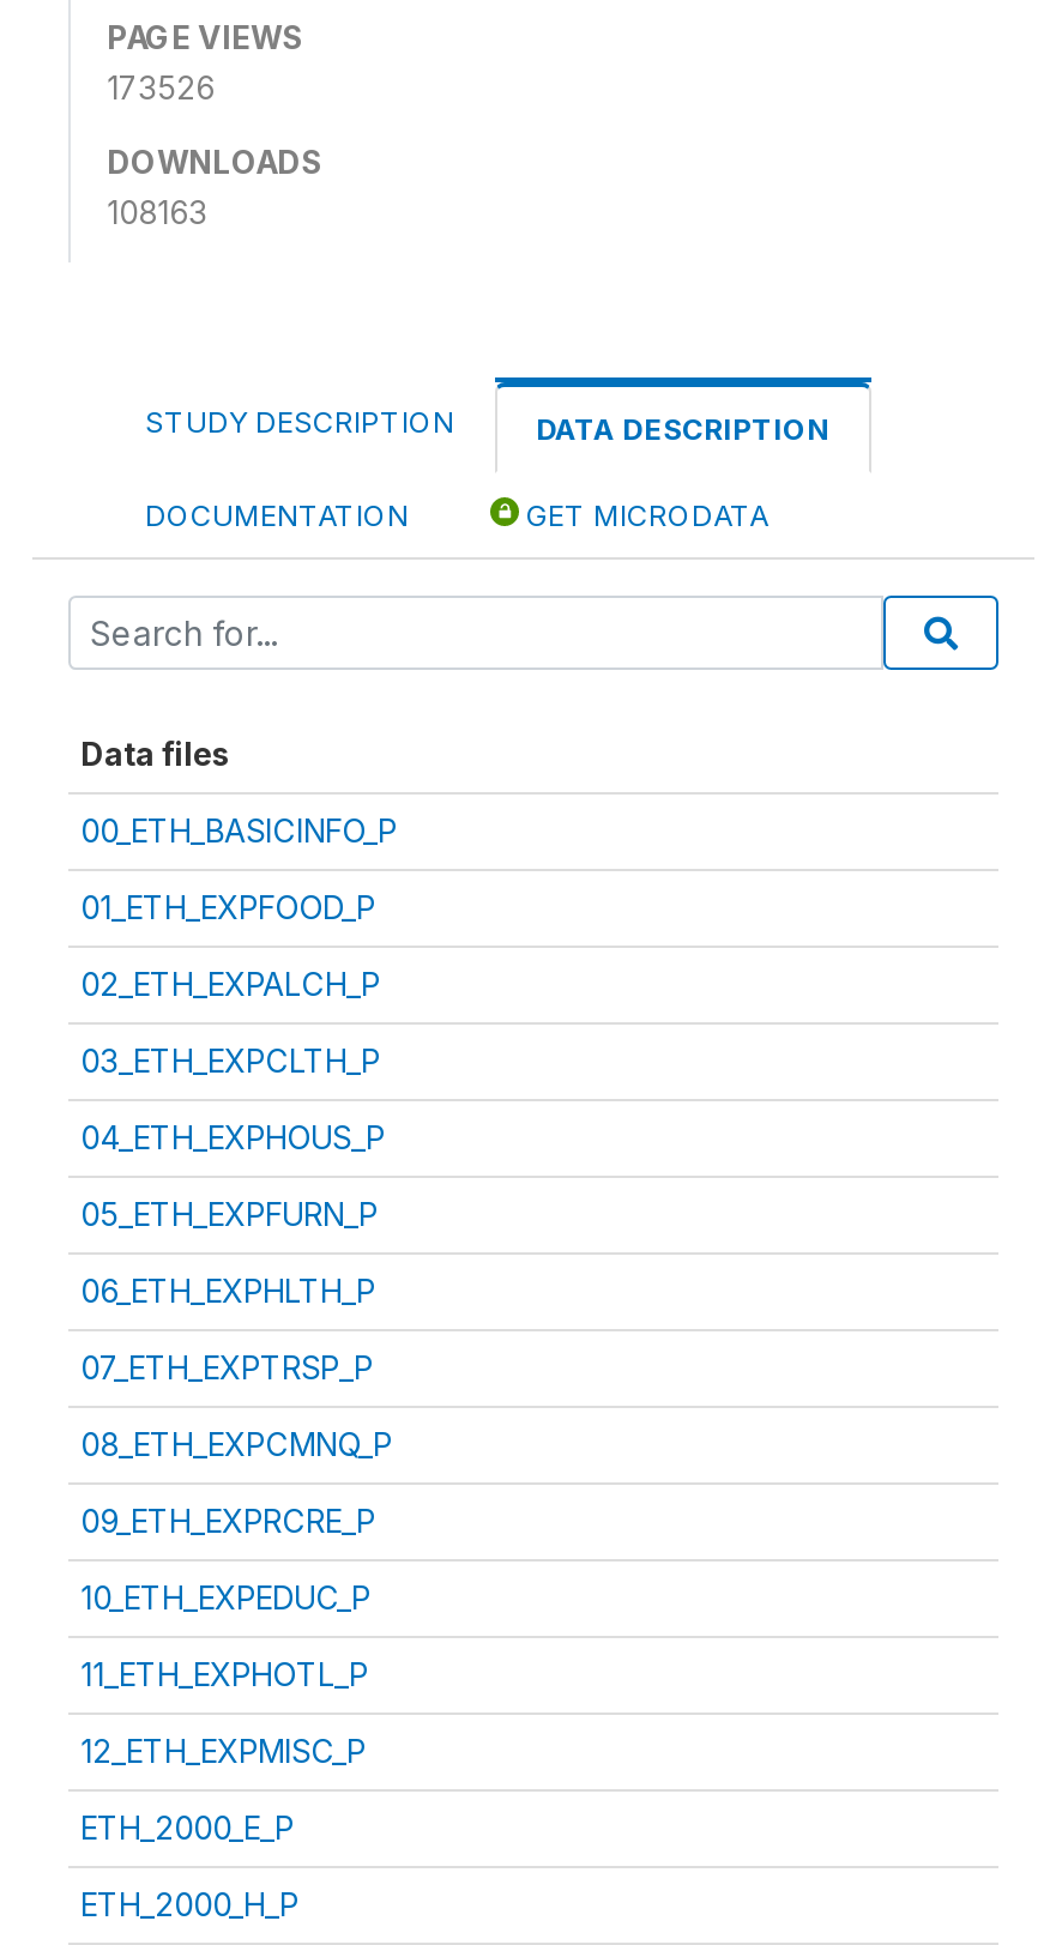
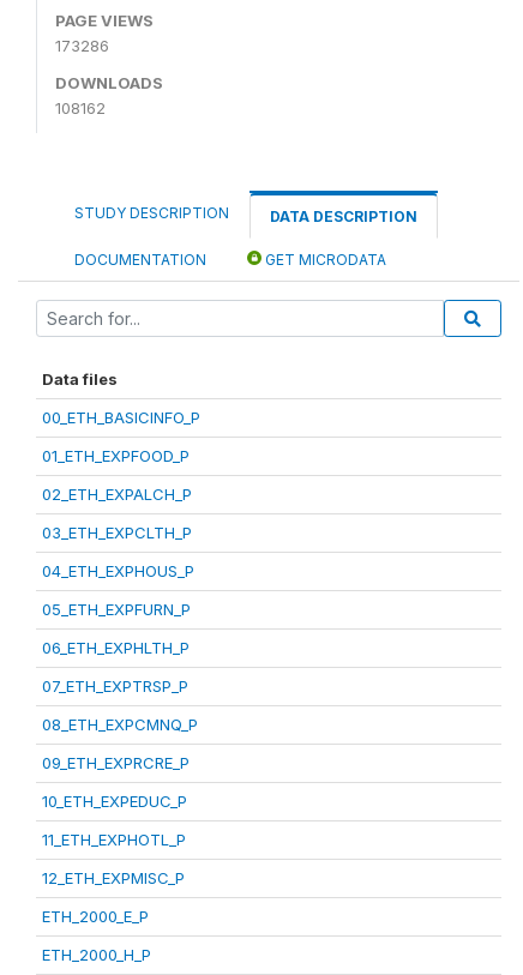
- 173526
+ 173286

- 108163
+ 108162
